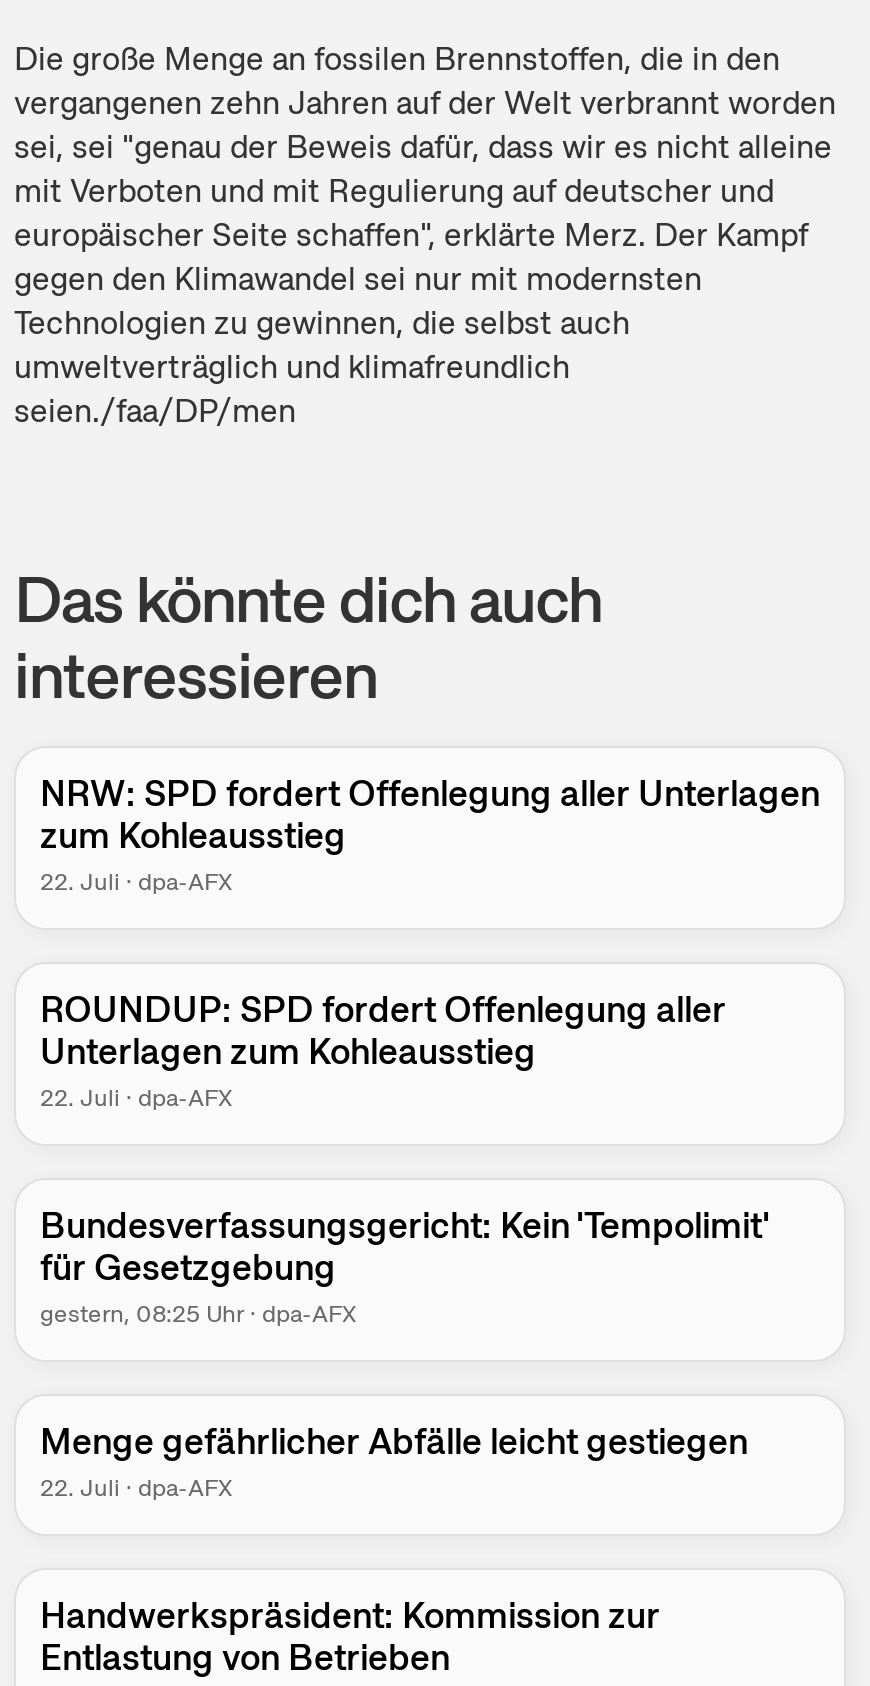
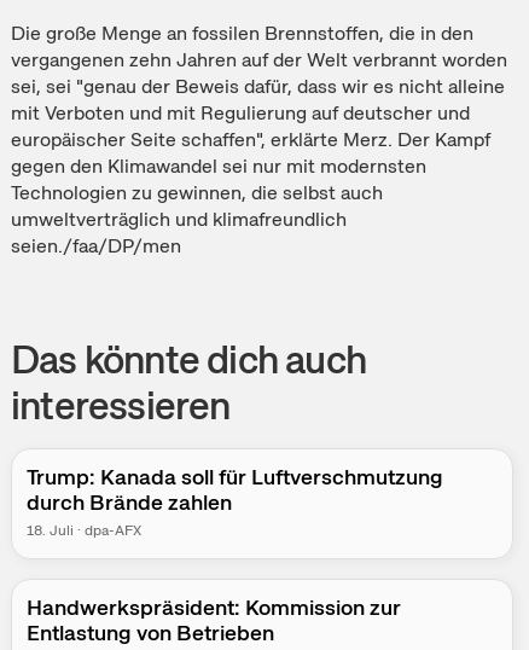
- NRW: SPD fordert Offenlegung aller Unterlagen
- zum Kohleausstieg
- 22. Juli · dpa-AFX
- ROUNDUP: SPD fordert Offenlegung aller
- Unterlagen zum Kohleausstieg
- 22. Juli · dpa-AFX
- Bundesverfassungsgericht: Kein 'Tempolimit'
- für Gesetzgebung
- gestern, 08:25 Uhr · dpa-AFX
- Menge gefährlicher Abfälle leicht gestiegen
- 22. Juli · dpa-AFX
+ Trump: Kanada soll für Luftverschmutzung
+ durch Brände zahlen
+ 18. Juli · dpa-AFX
